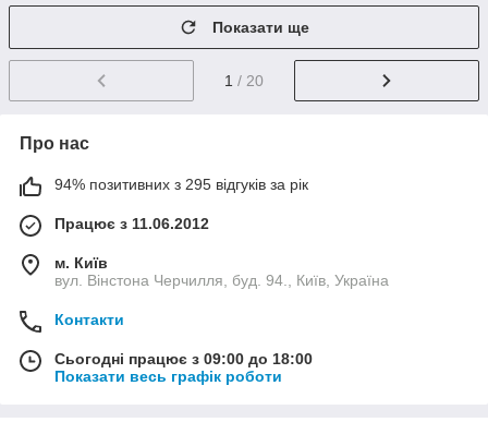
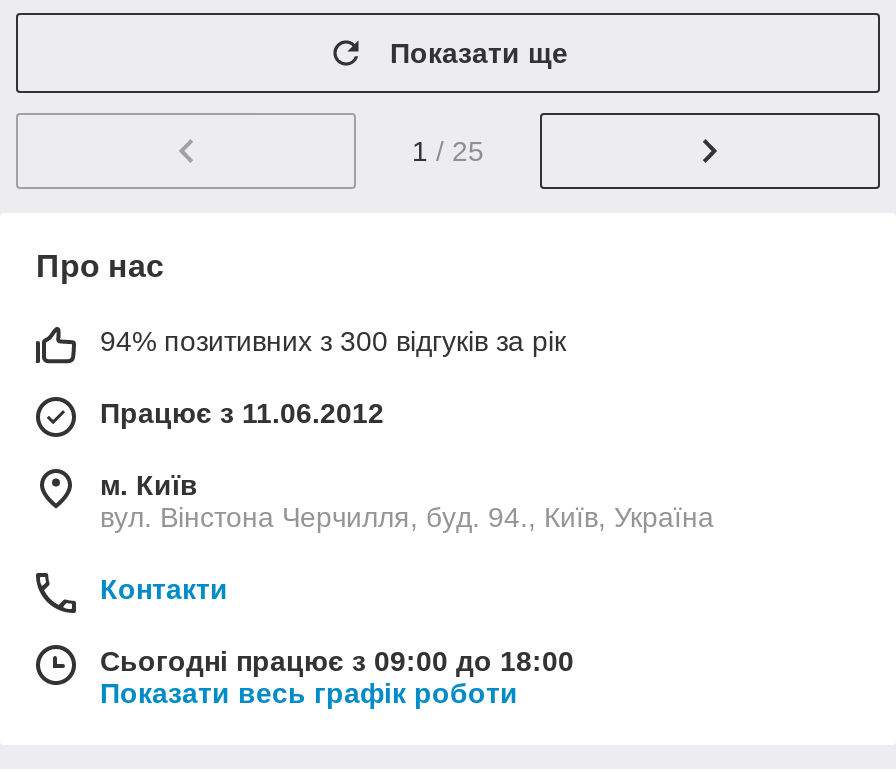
- 1 / 20
+ 1 / 25

- 94% позитивних з 295 відгуків за рік
+ 94% позитивних з 300 відгуків за рік
